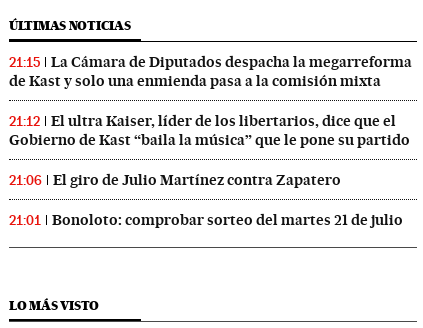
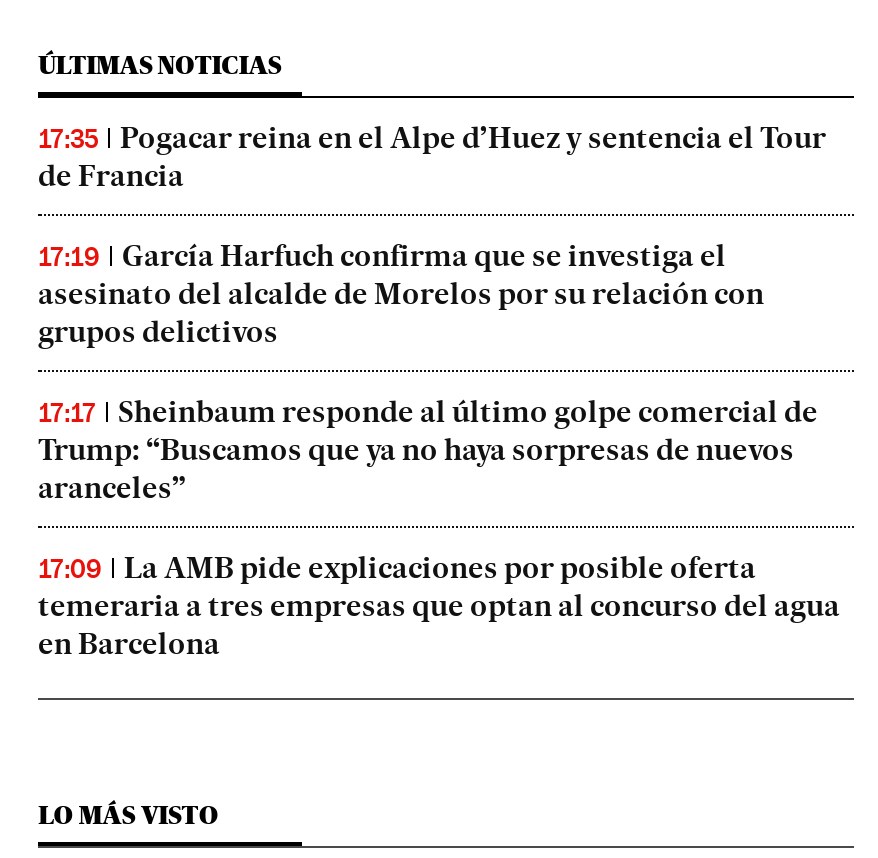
- 21:15
- La Cámara de Diputados despacha la megarreforma
- de Kast y solo una enmienda pasa a la comisión mixta
+ 17:35
+ Pogacar reina en el Alpe d’Huez y sentencia el Tour
+ de Francia

- 21:12
- El ultra Kaiser, líder de los libertarios, dice que el
- Gobierno de Kast “baila la música” que le pone su partido
+ 17:19
+ García Harfuch confirma que se investiga el
+ asesinato del alcalde de Morelos por su relación con
+ grupos delictivos

- 21:06
- El giro de Julio Martínez contra Zapatero
+ 17:17
+ Sheinbaum responde al último golpe comercial de
+ Trump: “Buscamos que ya no haya sorpresas de nuevos
+ aranceles”

- 21:01
- Bonoloto: comprobar sorteo del martes 21 de julio
+ 17:09
+ La AMB pide explicaciones por posible oferta
+ temeraria a tres empresas que optan al concurso del agua
+ en Barcelona
